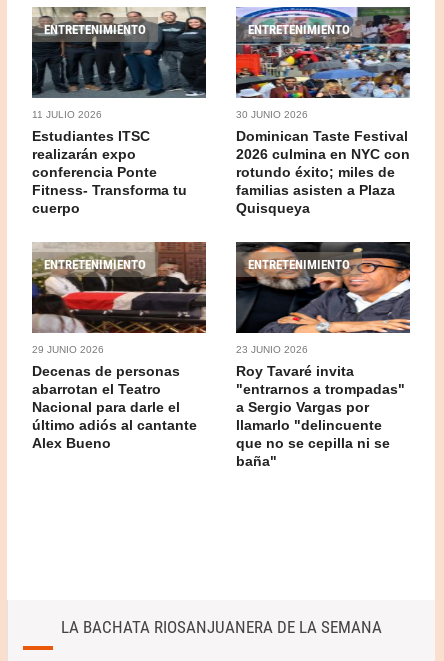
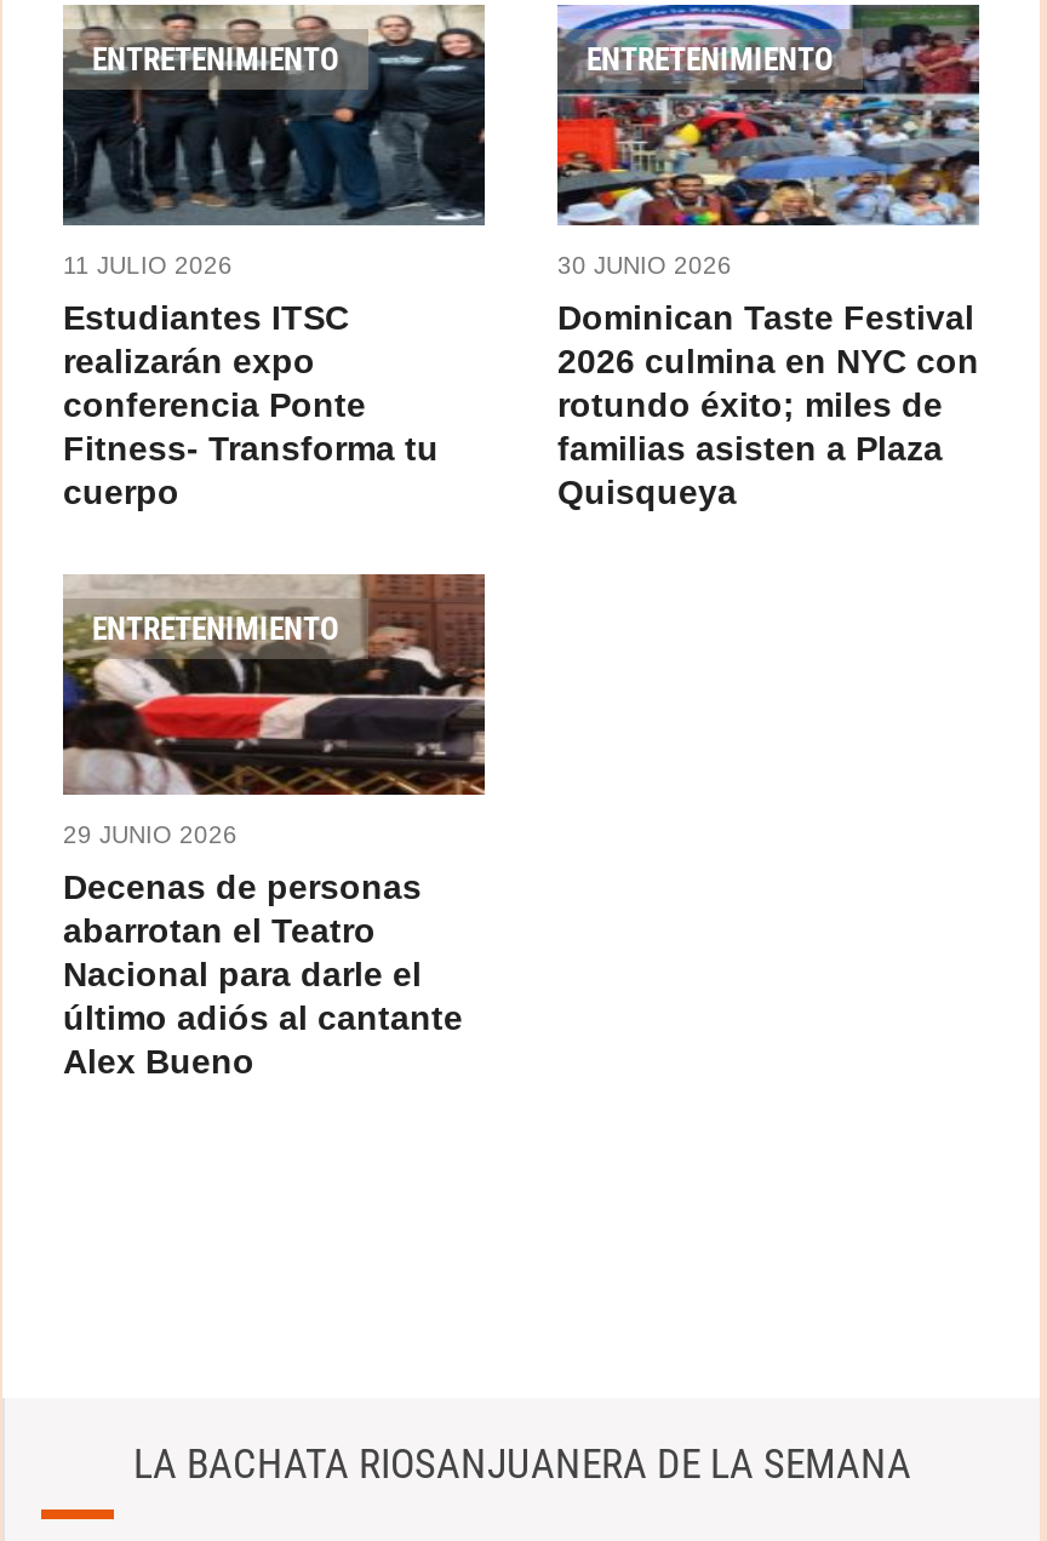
- [image]
- ENTRETENIMIENTO

- 23 JUNIO 2026
- Roy Tavaré invita
- "entrarnos a trompadas"
- a Sergio Vargas por
- llamarlo "delincuente
- que no se cepilla ni se
- baña"
